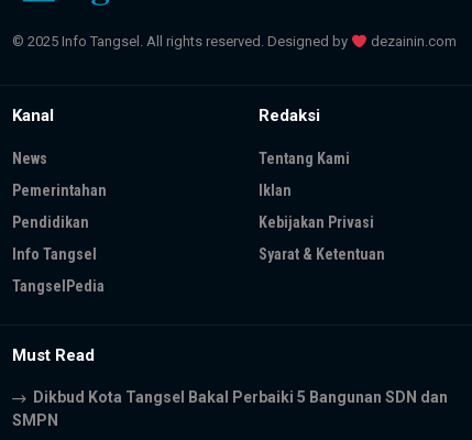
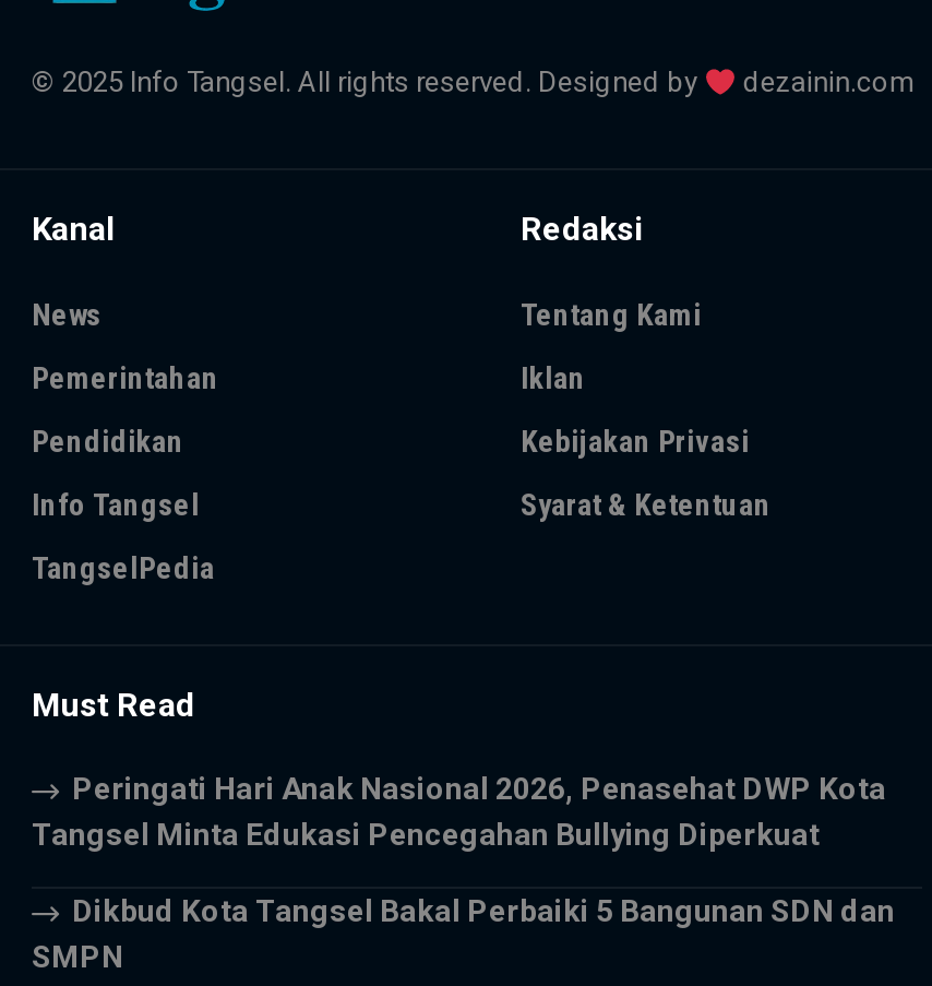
+ Peringati Hari Anak Nasional 2026, Penasehat DWP Kota
+ Tangsel Minta Edukasi Pencegahan Bullying Diperkuat
